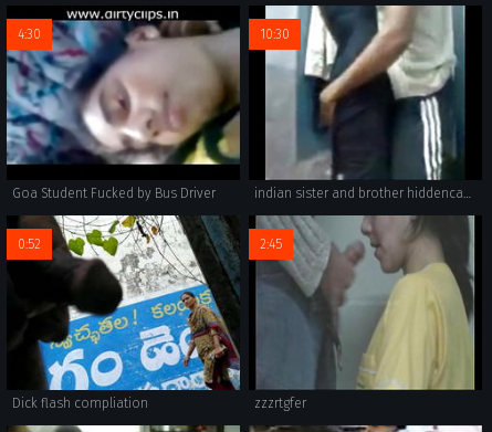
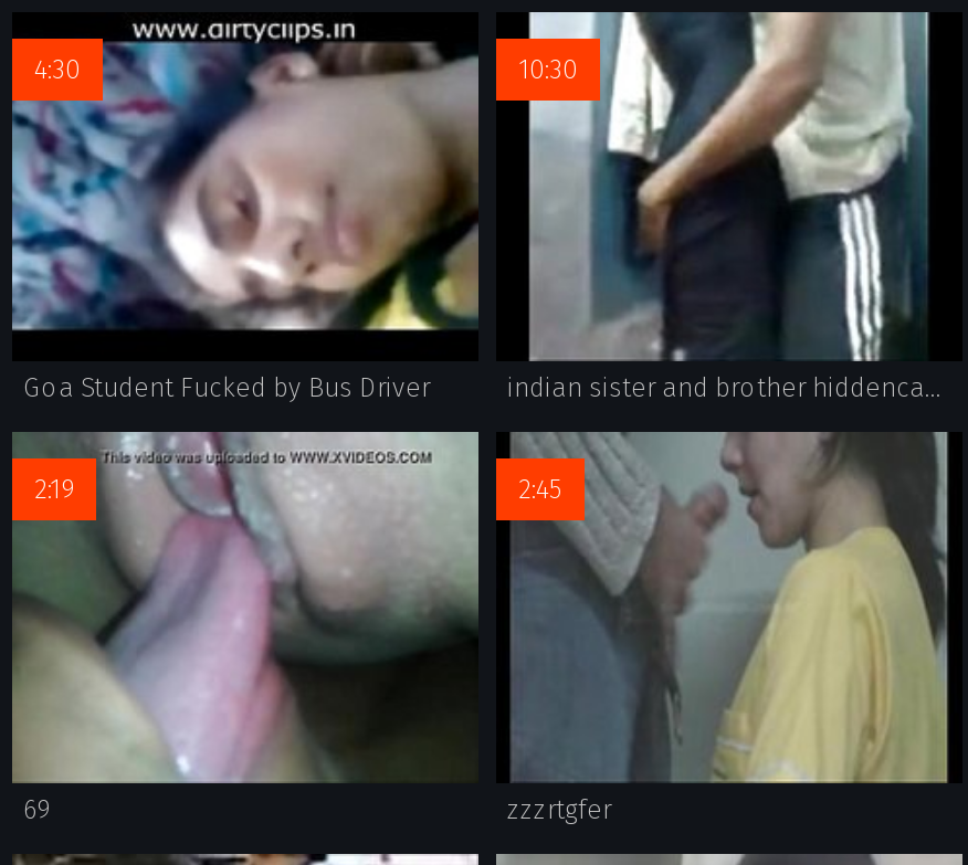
- [image]
- 0:52
+ [image]
+ 2:19

- Dick flash compliation
+ 69
